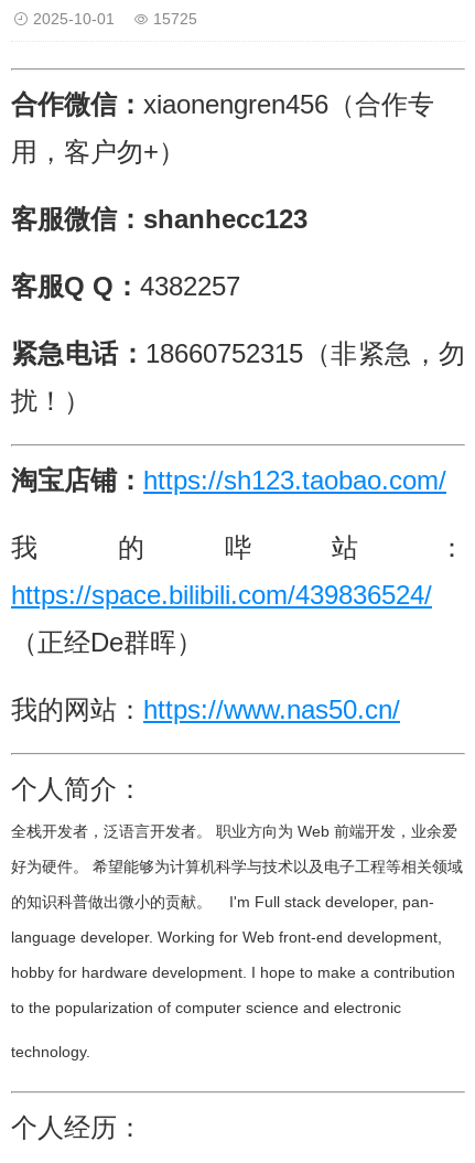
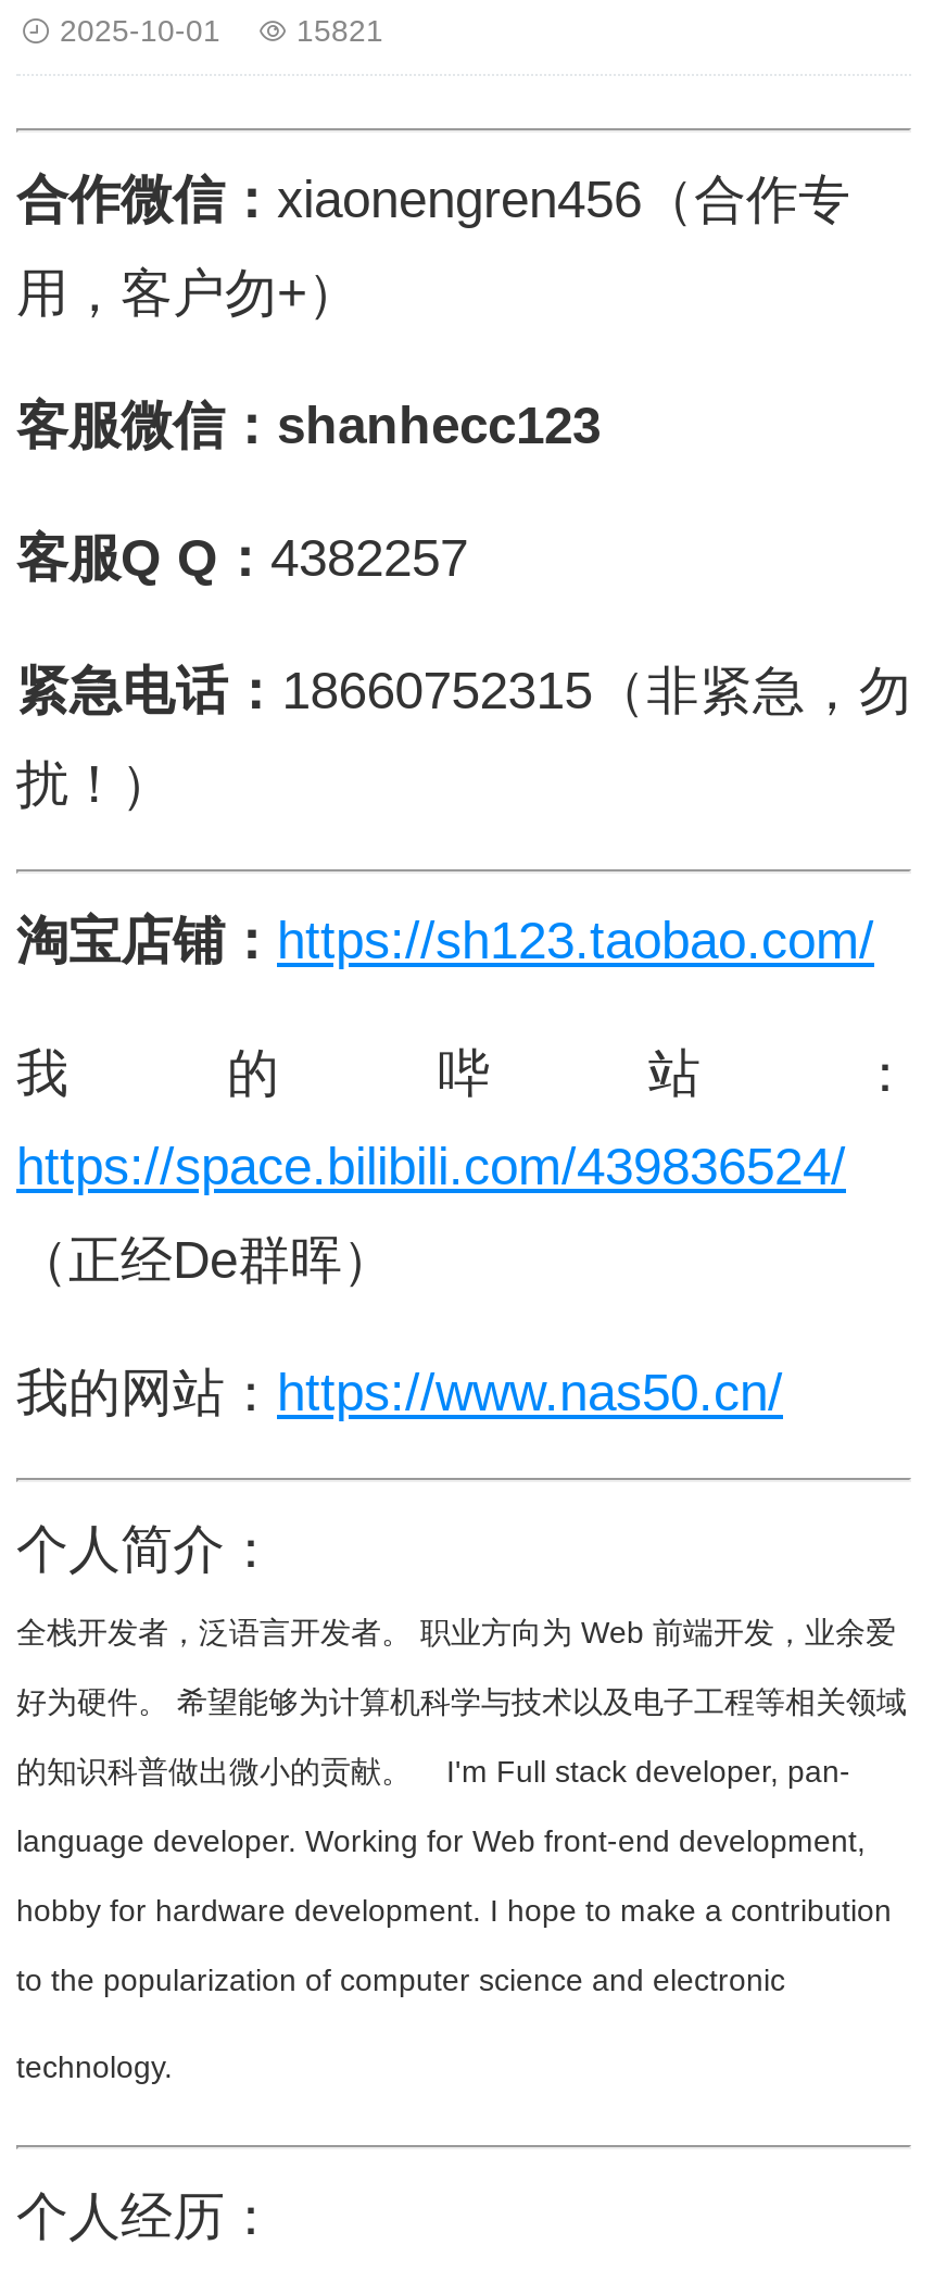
- 15725
+ 15821
